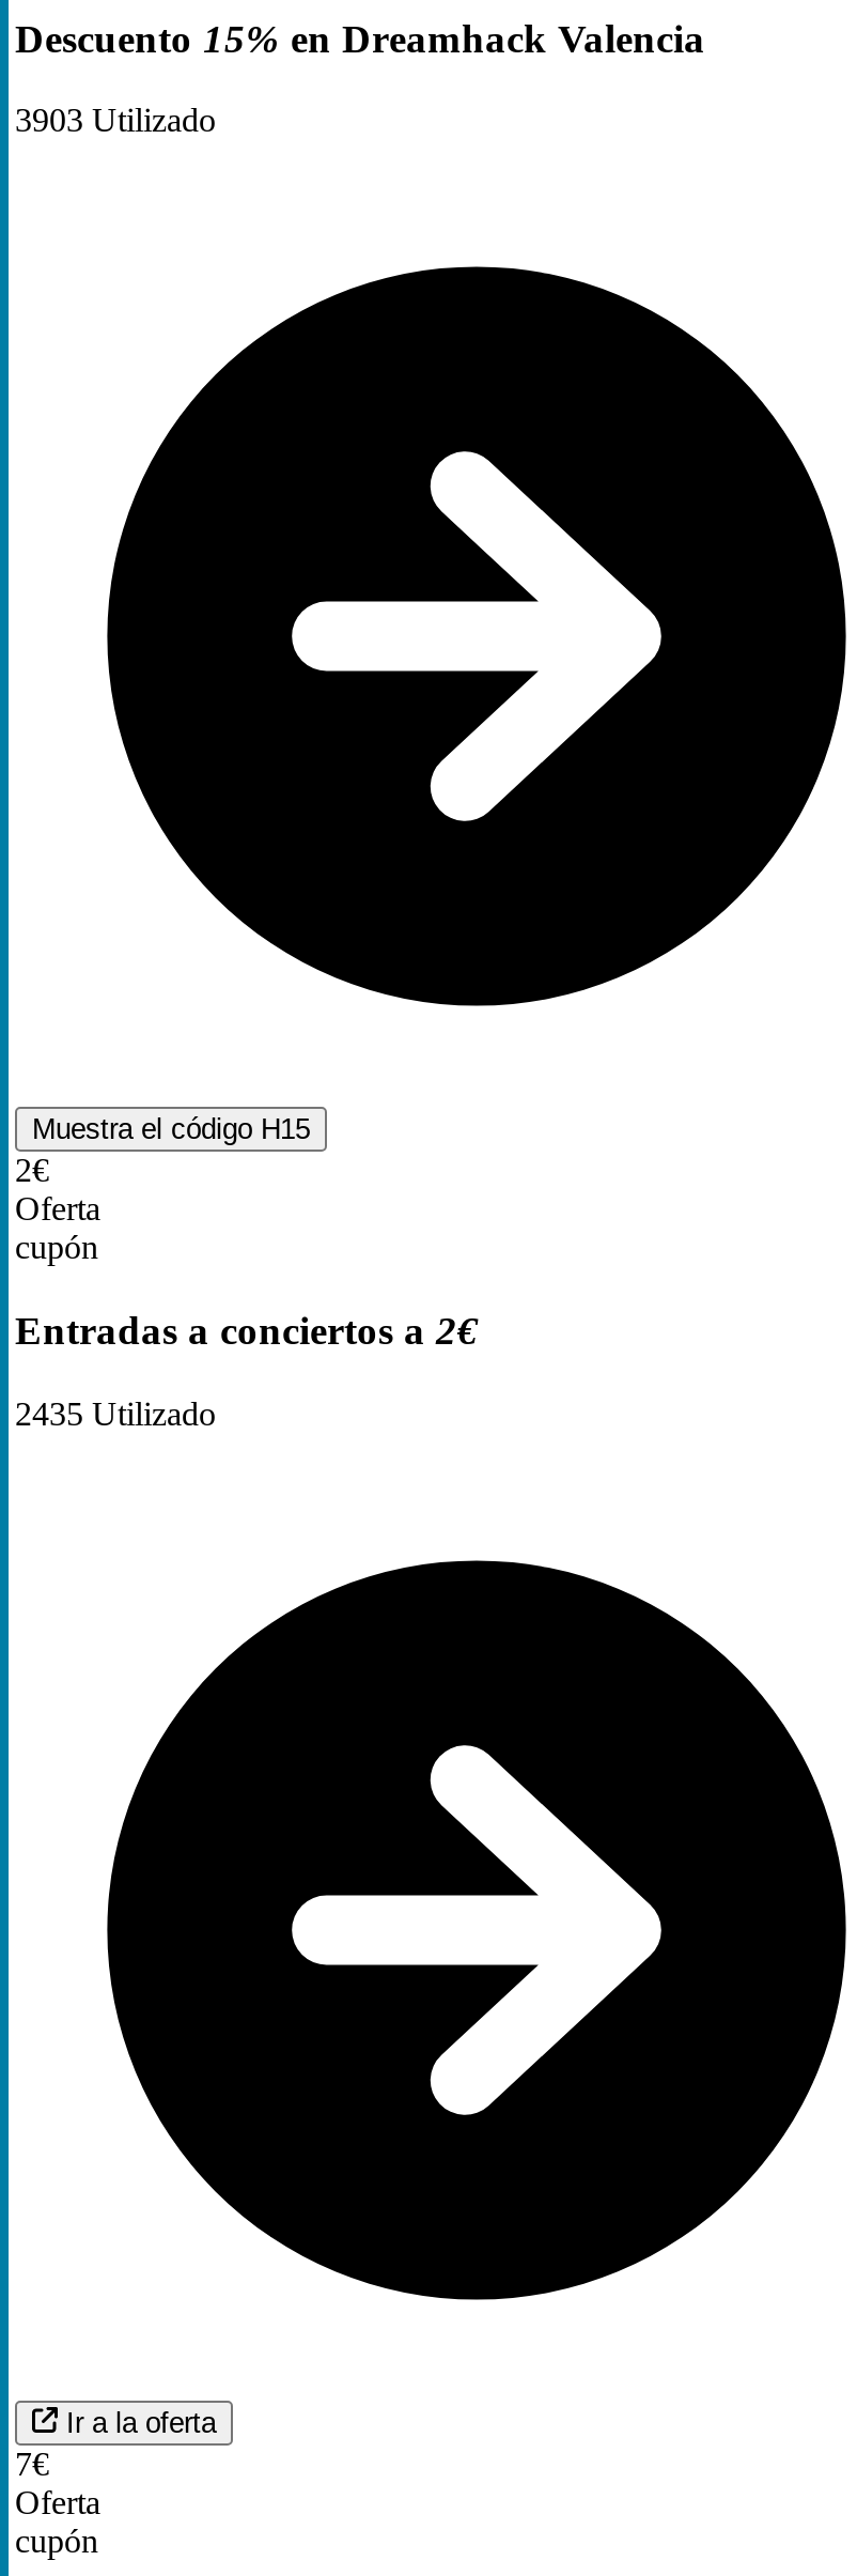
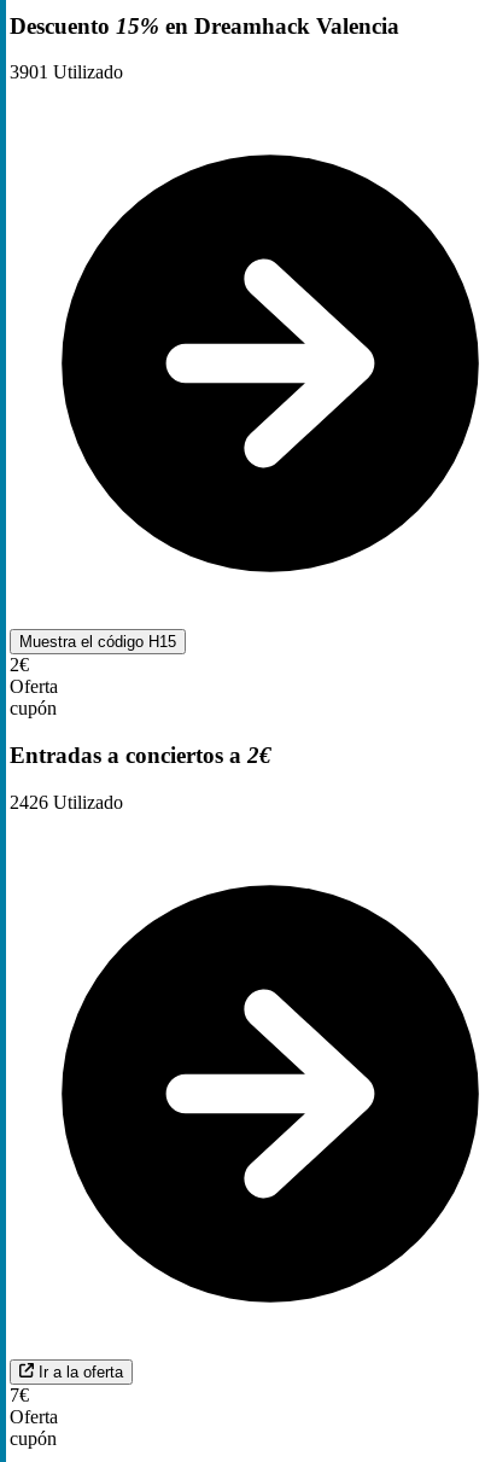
- 3903 Utilizado
+ 3901 Utilizado

- 2435 Utilizado
+ 2426 Utilizado
